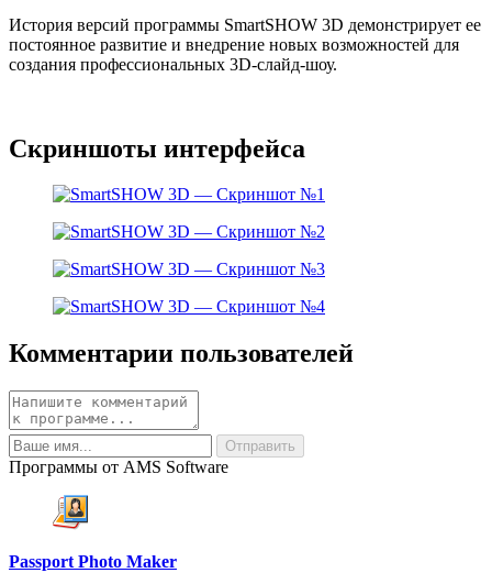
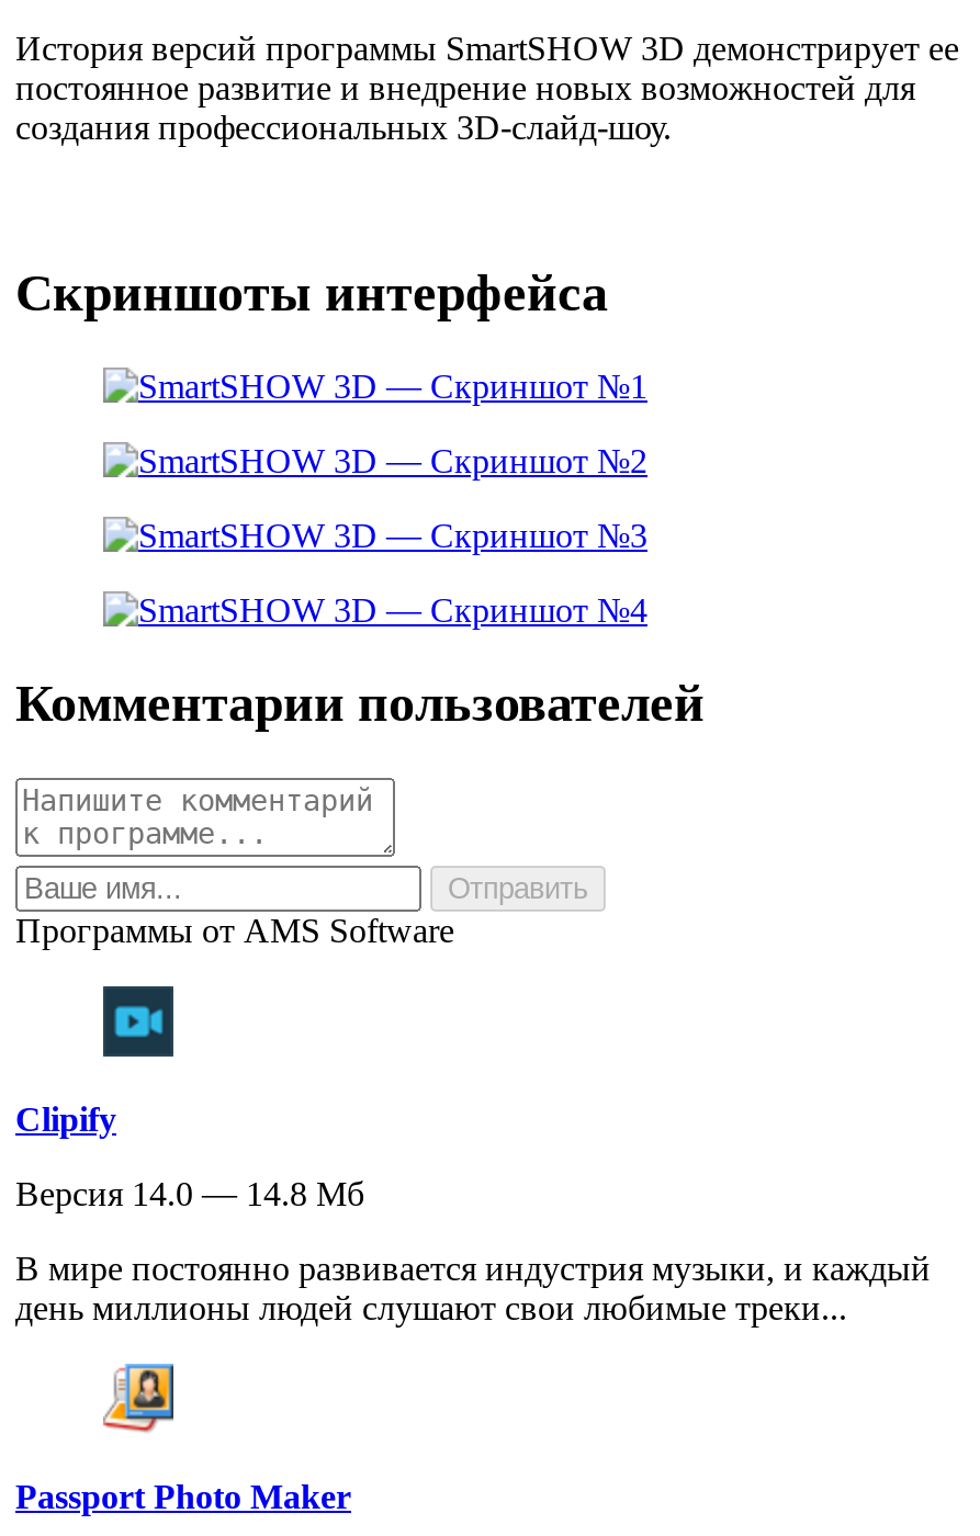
+ [image]
+ Clipify
+ Версия 14.0 — 14.8 Мб
+ В мире постоянно развивается индустрия музыки, и каждый
+ день миллионы людей слушают свои любимые треки...
